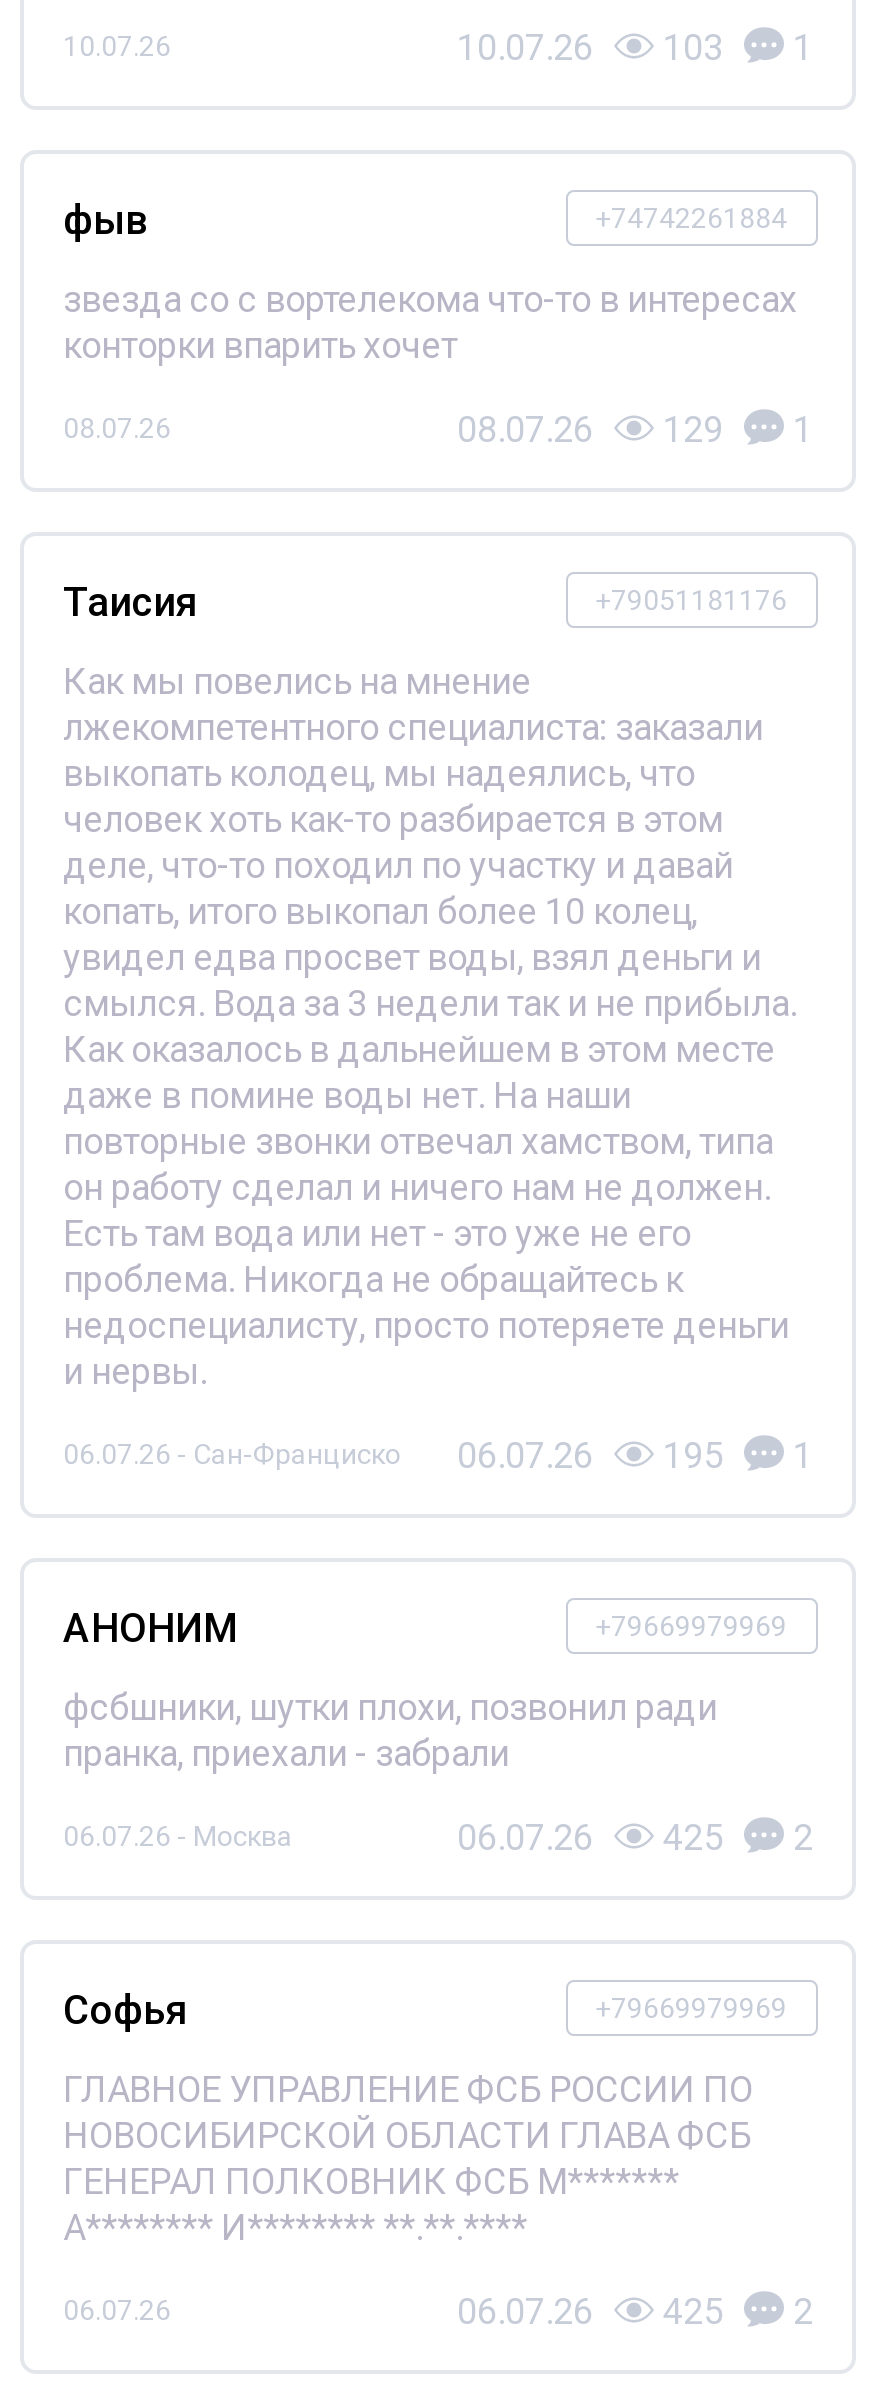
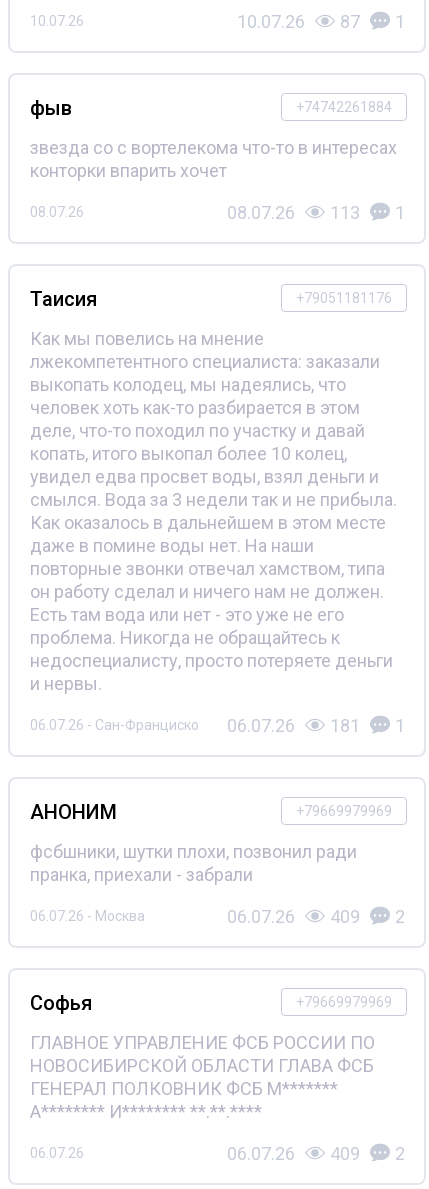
- 10.07.26 103 1
+ 10.07.26 87 1

- 08.07.26 129 1
+ 08.07.26 113 1

- 06.07.26 - Сан-Франциско 06.07.26 195 1
+ 06.07.26 - Сан-Франциско 06.07.26 181 1

- 06.07.26 425 2
+ 06.07.26 409 2

- 06.07.26 425 2
+ 06.07.26 409 2
